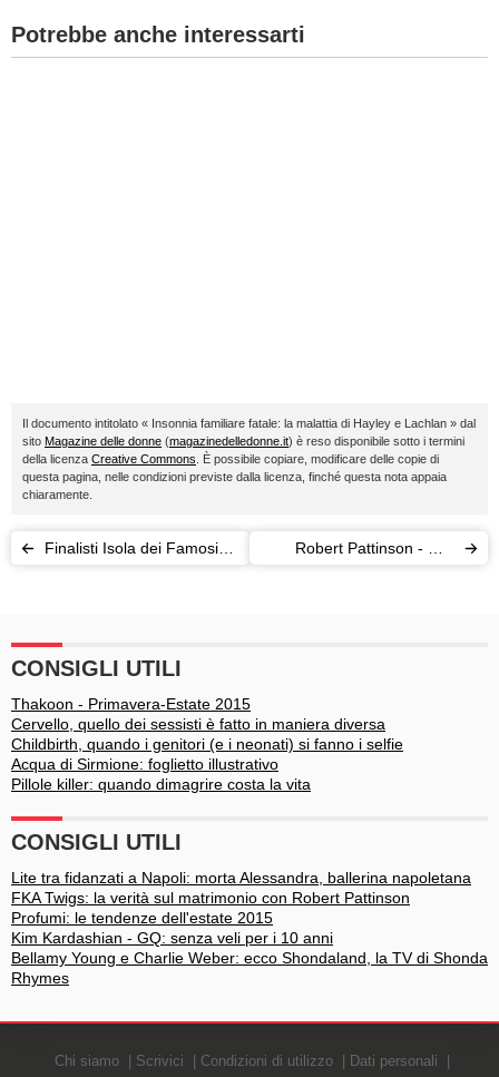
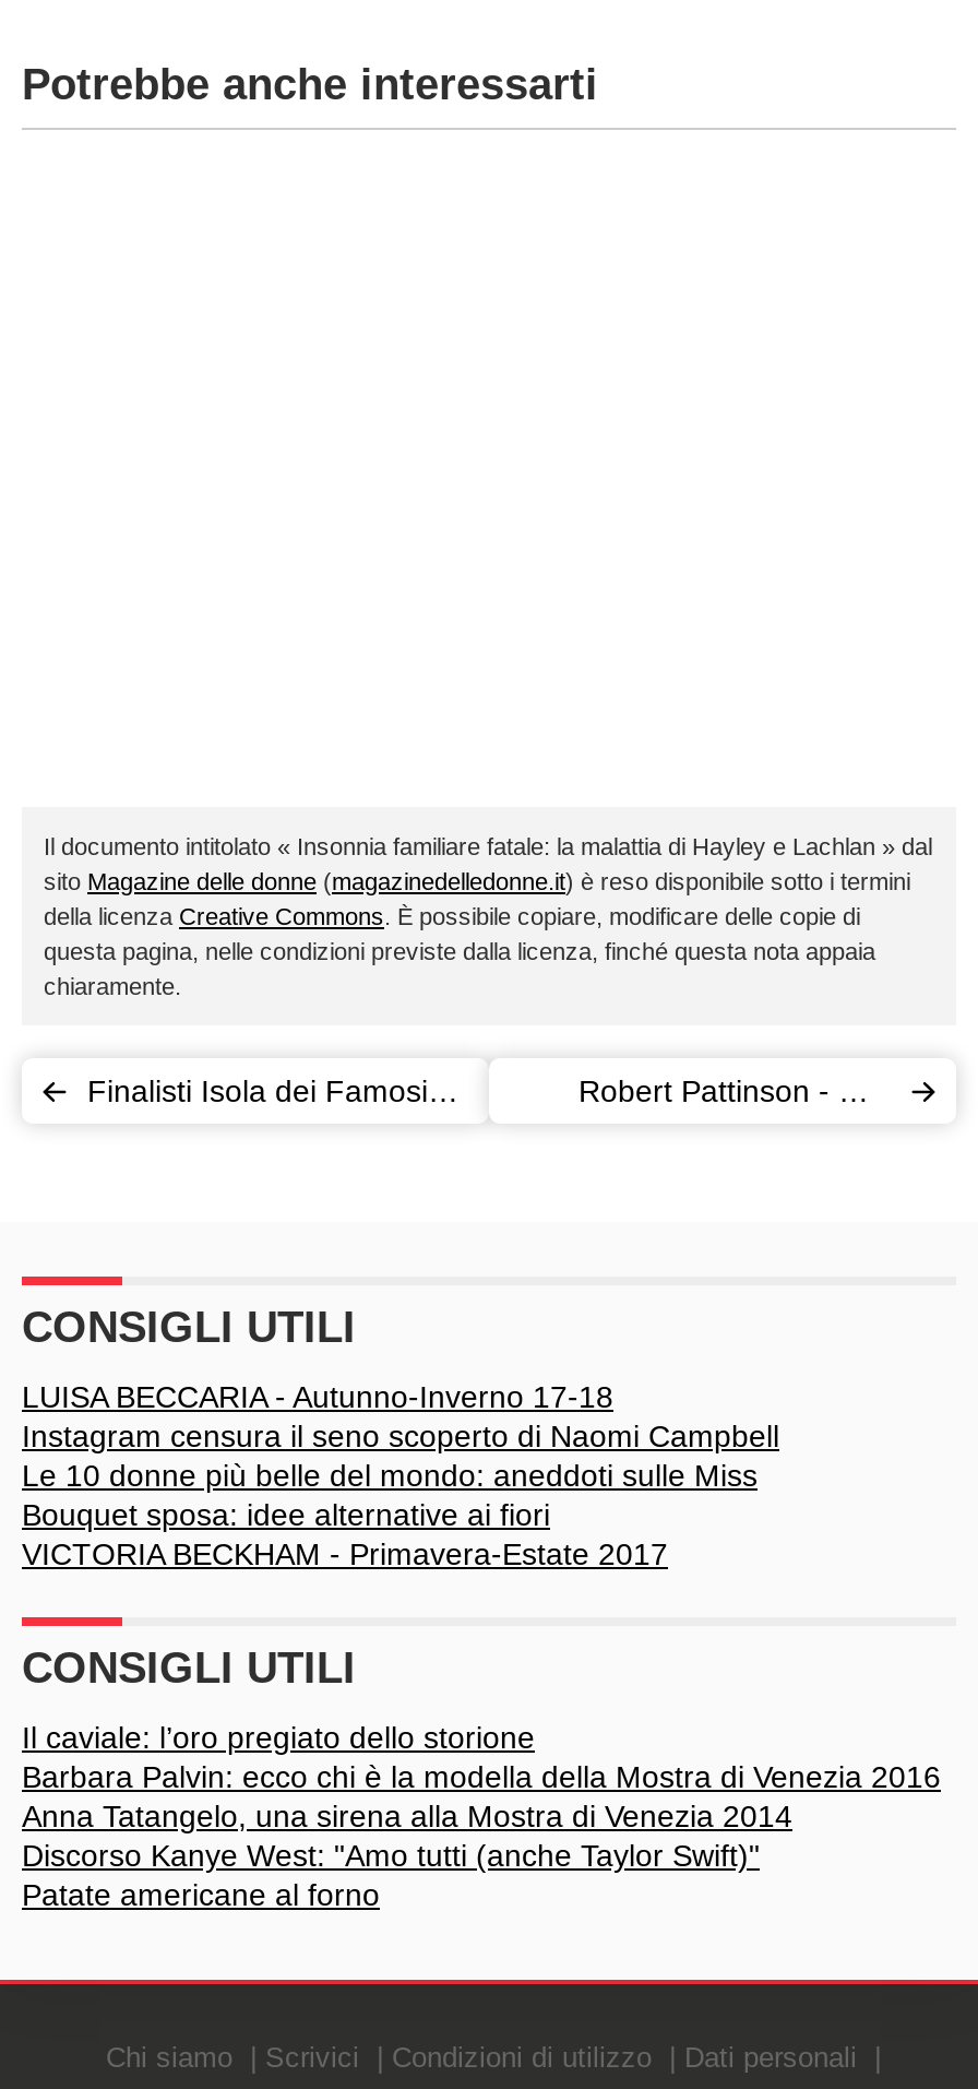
- Thakoon - Primavera-Estate 2015
- Cervello, quello dei sessisti è fatto in maniera diversa
- Childbirth, quando i genitori (e i neonati) si fanno i selfie
- Acqua di Sirmione: foglietto illustrativo
- Pillole killer: quando dimagrire costa la vita
+ LUISA BECCARIA - Autunno-Inverno 17-18
+ Instagram censura il seno scoperto di Naomi Campbell
+ Le 10 donne più belle del mondo: aneddoti sulle Miss
+ Bouquet sposa: idee alternative ai fiori
+ VICTORIA BECKHAM - Primavera-Estate 2017

- Lite tra fidanzati a Napoli: morta Alessandra, ballerina napoletana
- FKA Twigs: la verità sul matrimonio con Robert Pattinson
- Profumi: le tendenze dell'estate 2015
- Kim Kardashian - GQ: senza veli per i 10 anni
- Bellamy Young e Charlie Weber: ecco Shondaland, la TV di Shonda
- Rhymes
+ Il caviale: l’oro pregiato dello storione
+ Barbara Palvin: ecco chi è la modella della Mostra di Venezia 2016
+ Anna Tatangelo, una sirena alla Mostra di Venezia 2014
+ Discorso Kanye West: "Amo tutti (anche Taylor Swift)"
+ Patate americane al forno
